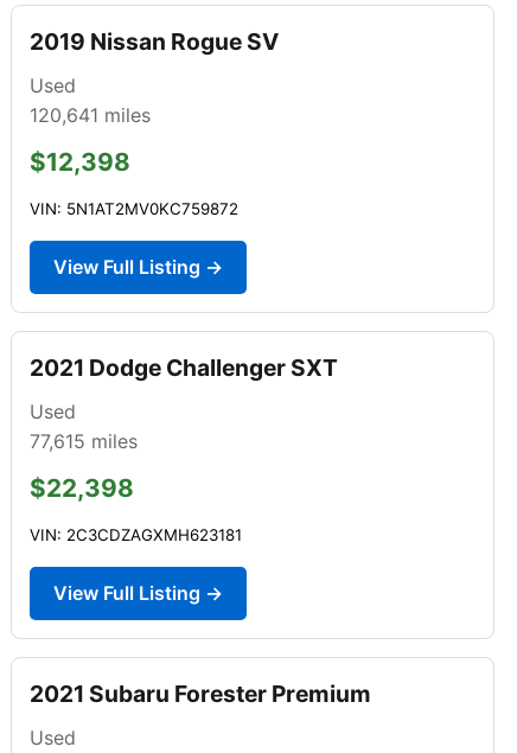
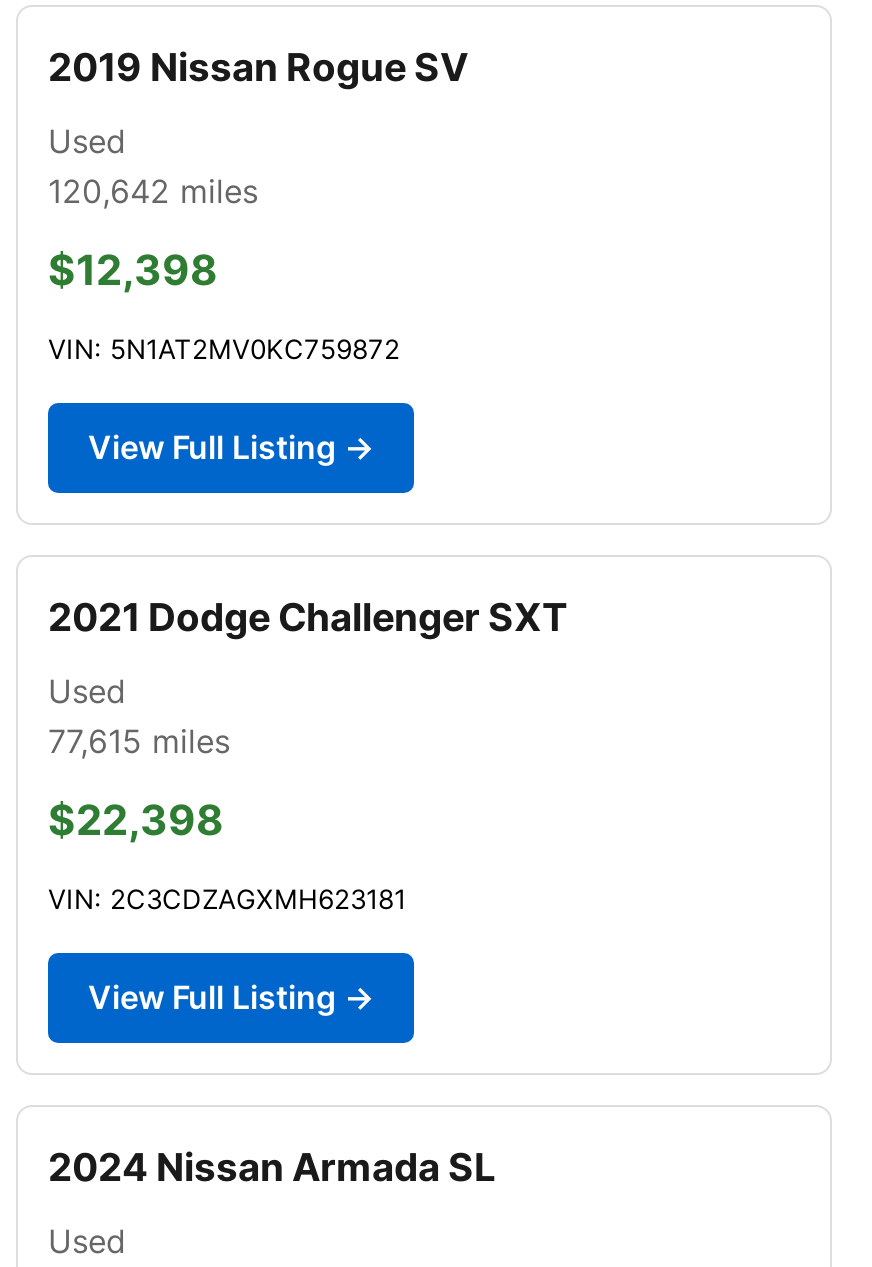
- 120,641 miles
+ 120,642 miles

- 2021 Subaru Forester Premium
+ 2024 Nissan Armada SL
